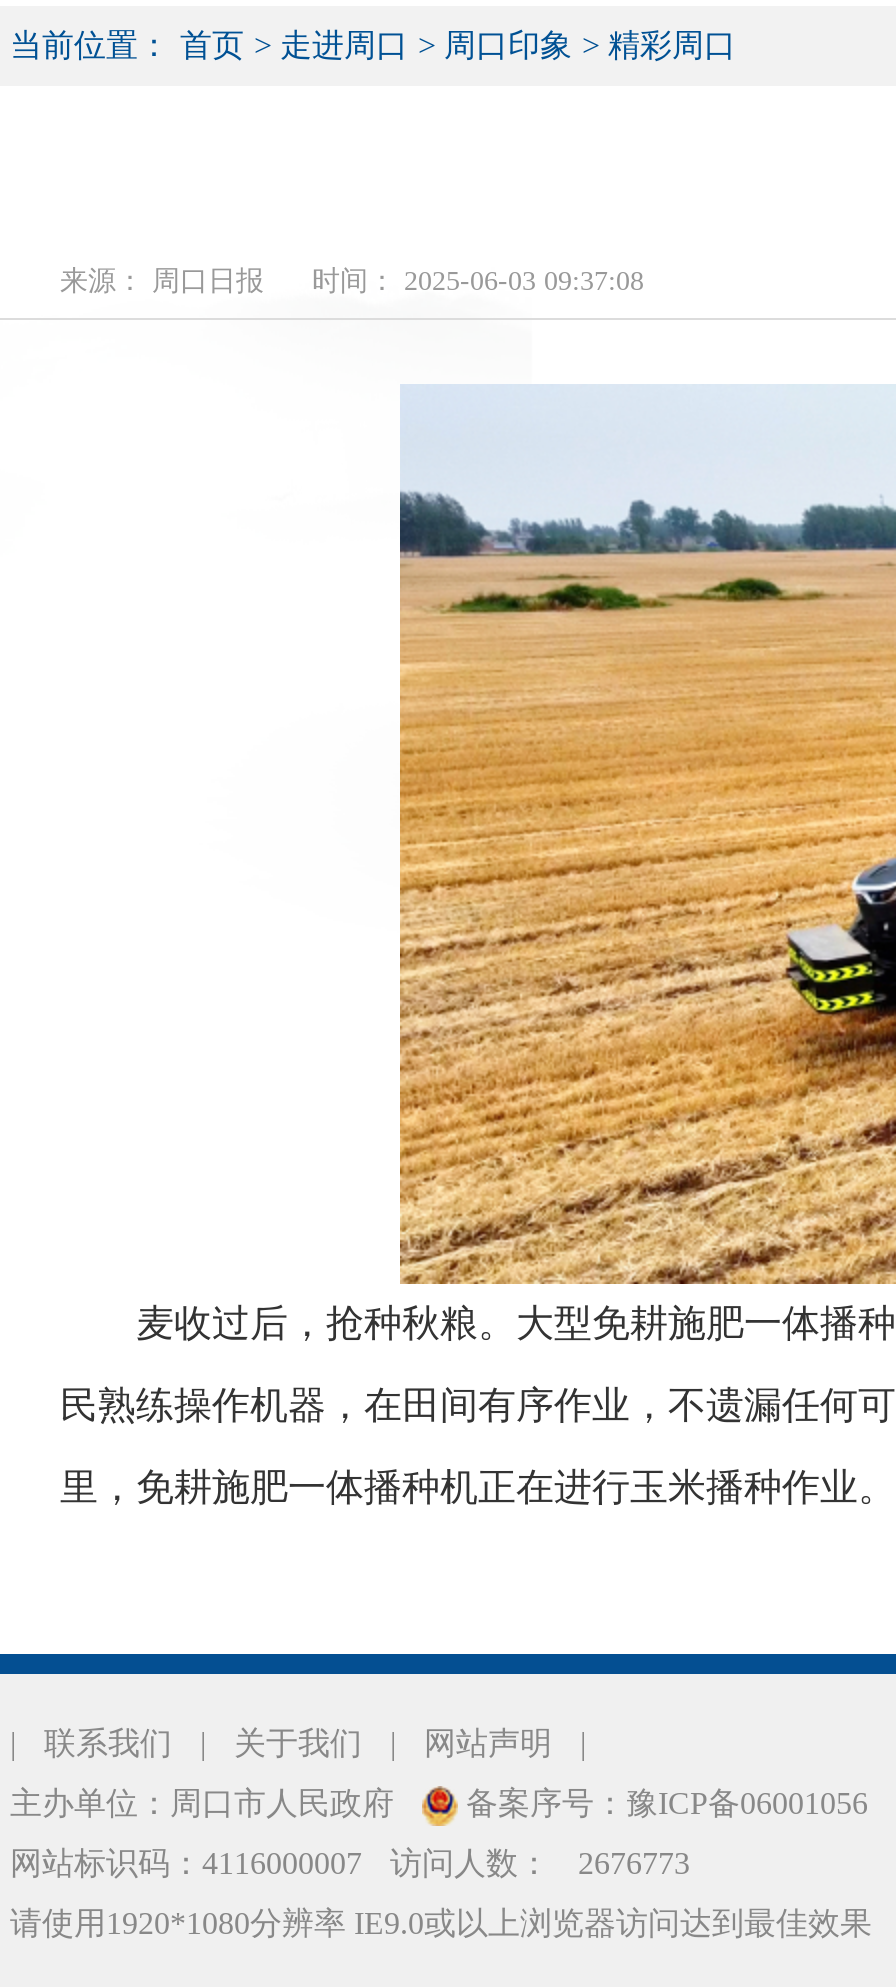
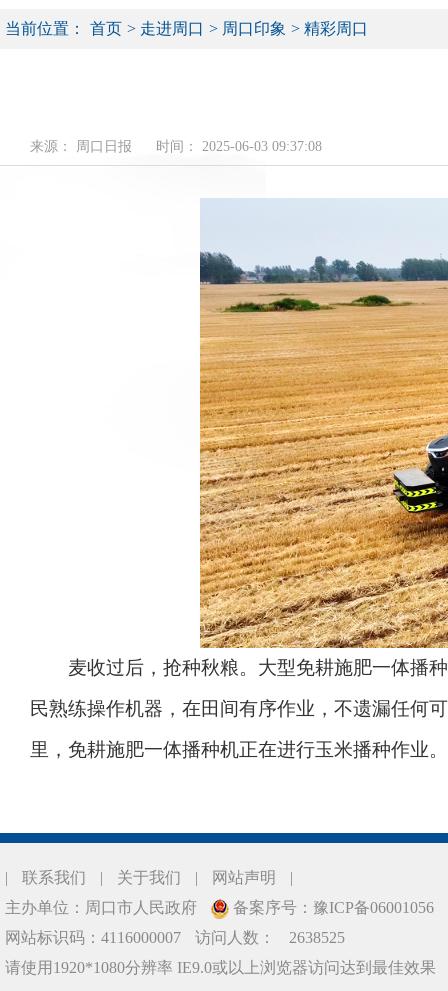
- 网站标识码：4116000007 访问人数： 2676773
+ 网站标识码：4116000007 访问人数： 2638525
